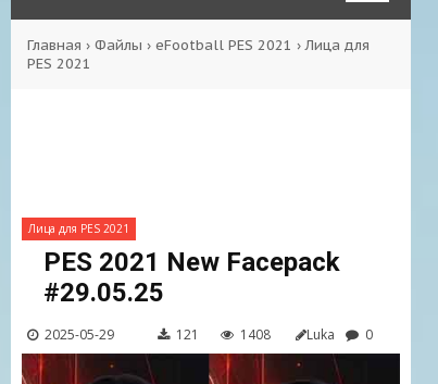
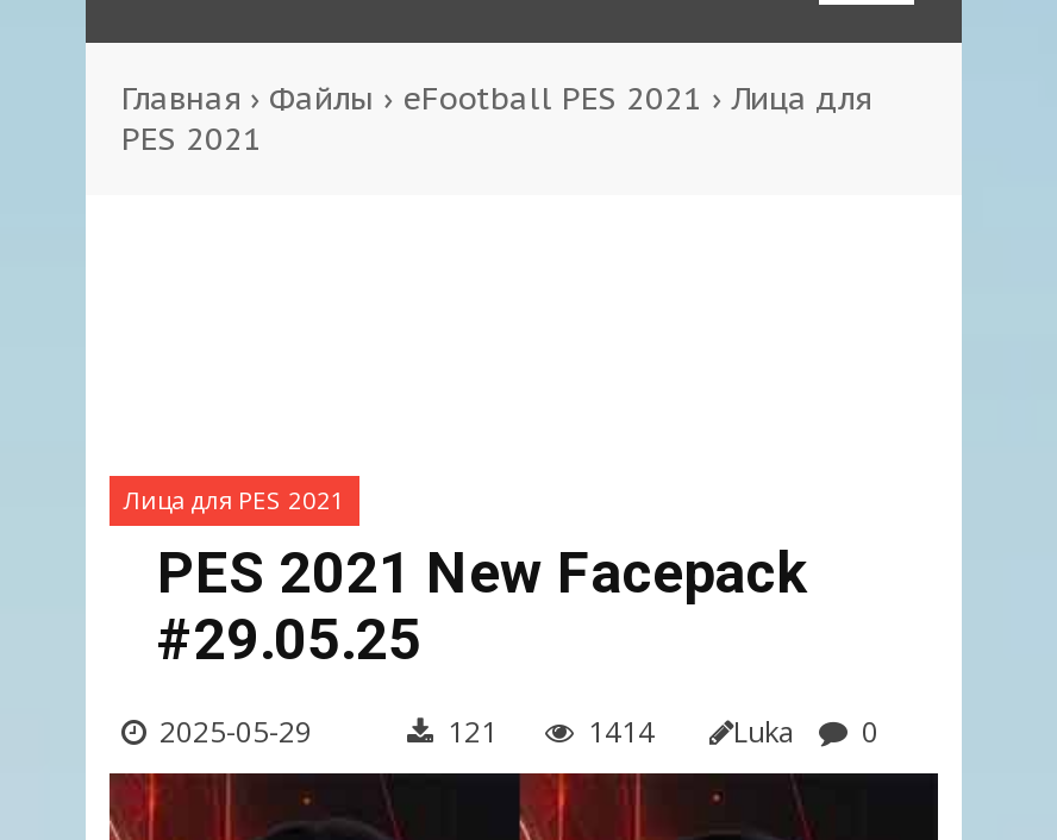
- 1408 Luka 0
+ 1414 Luka 0
